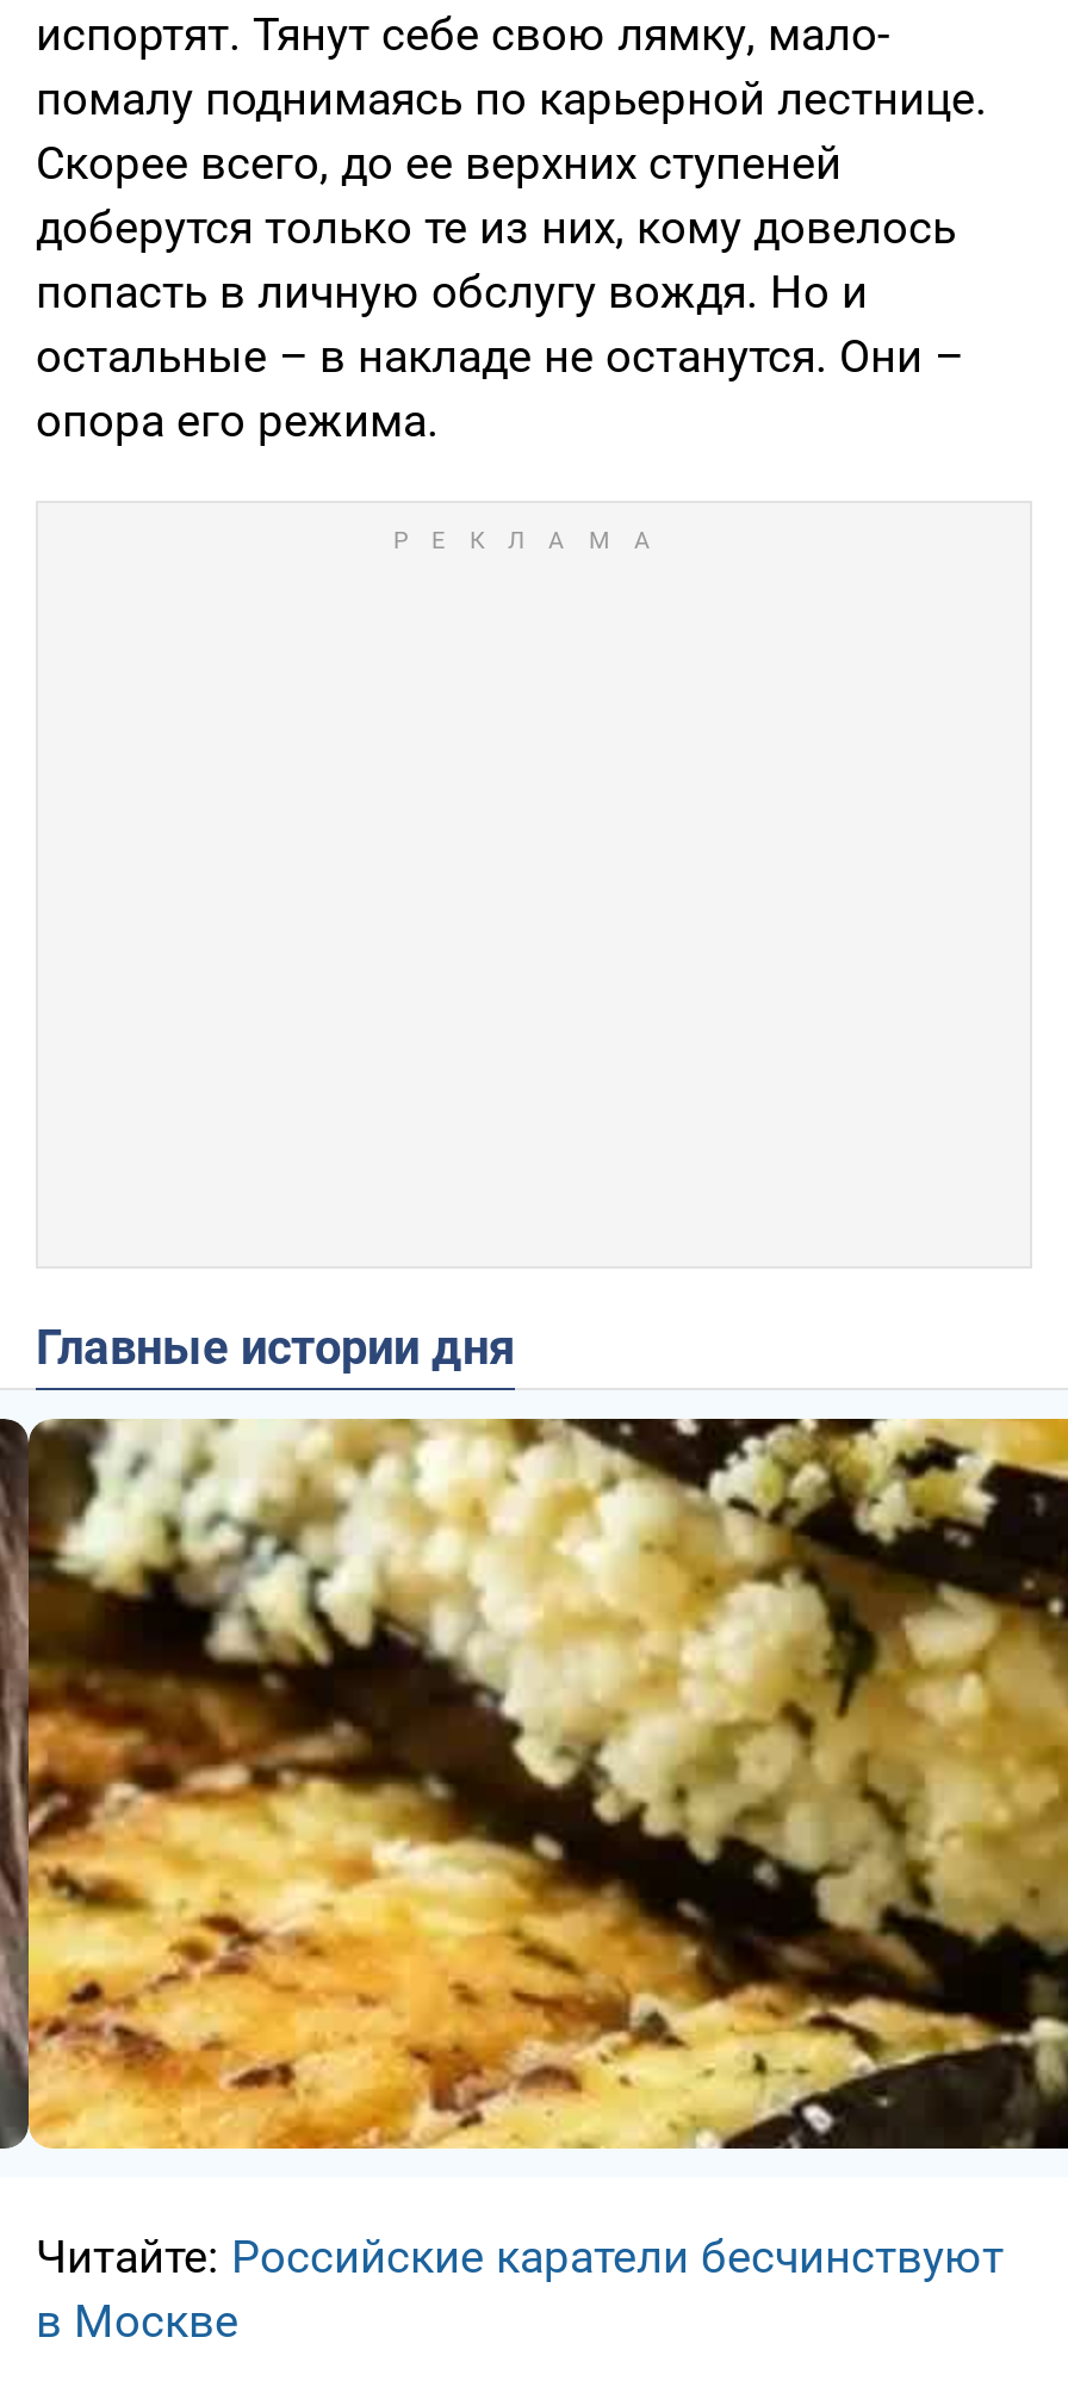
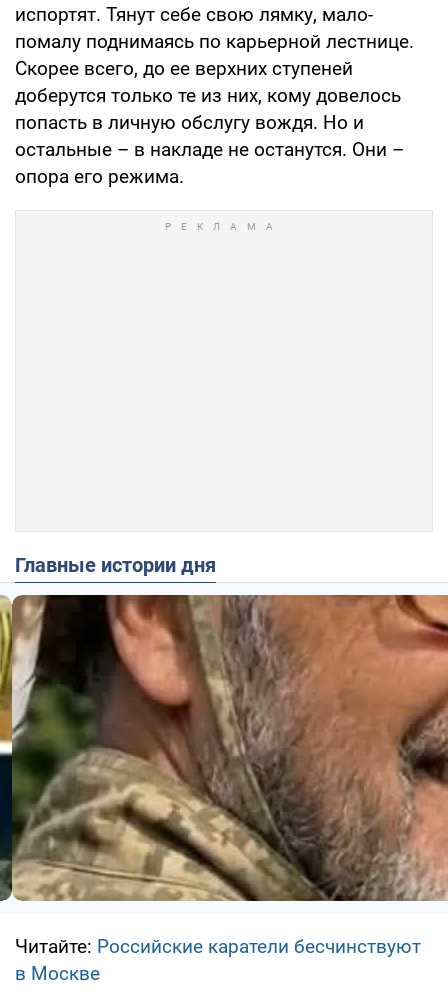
- [image]
+ [image]
